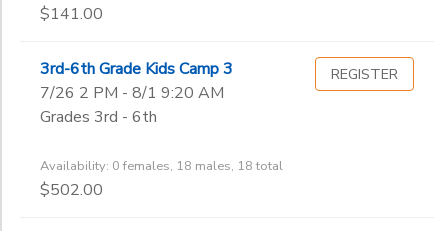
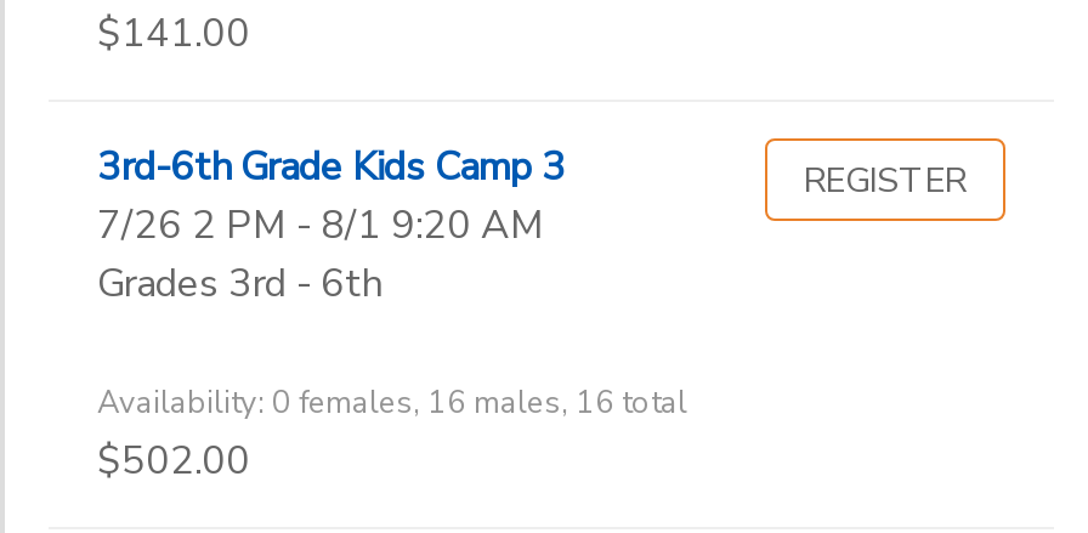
- Availability: 0 females, 18 males, 18 total
+ Availability: 0 females, 16 males, 16 total
